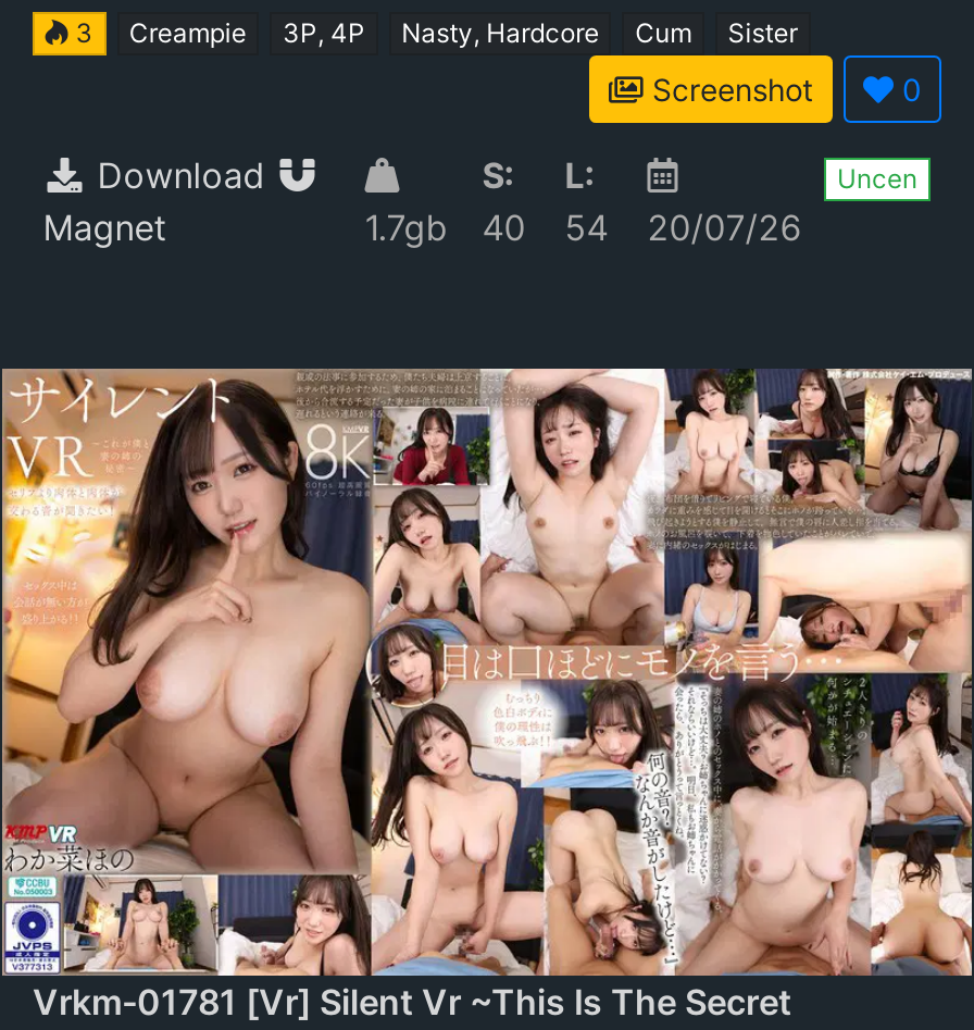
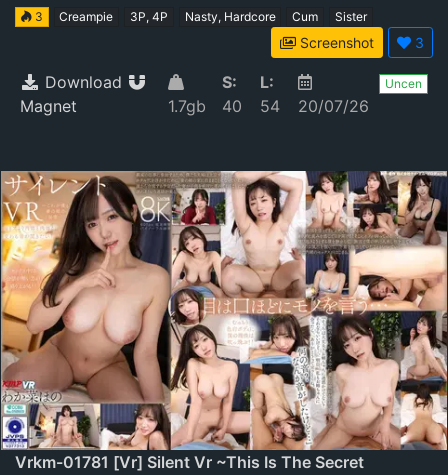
- 0
+ 3
